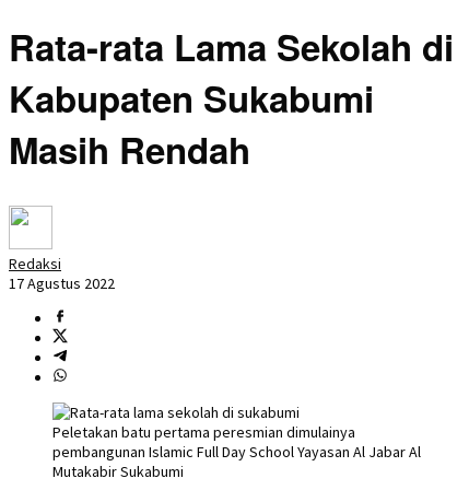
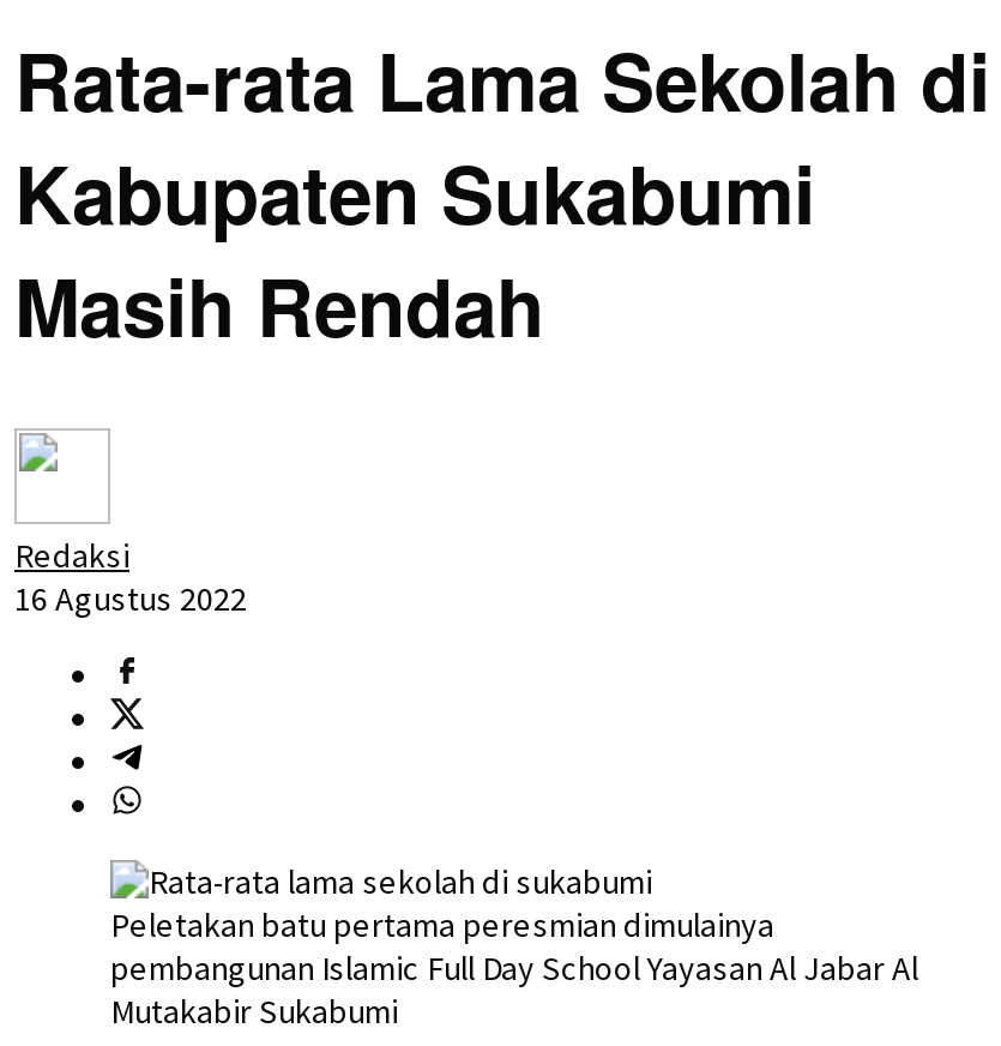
- 17 Agustus 2022
+ 16 Agustus 2022
